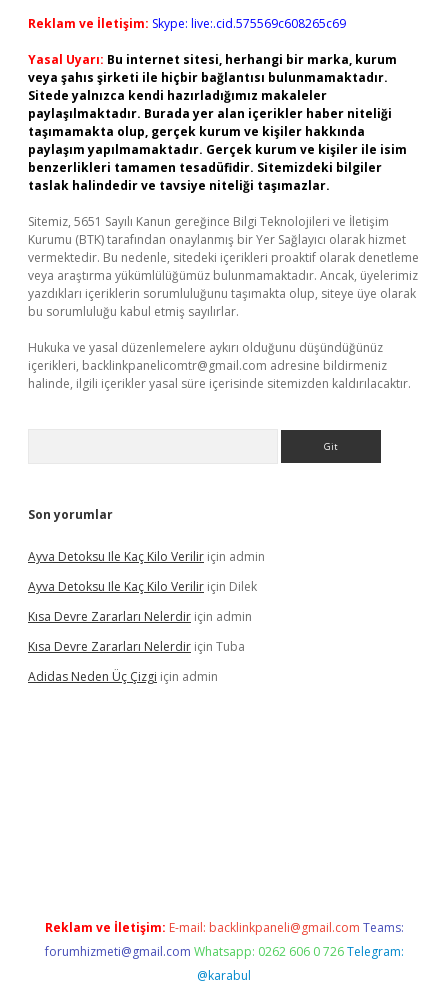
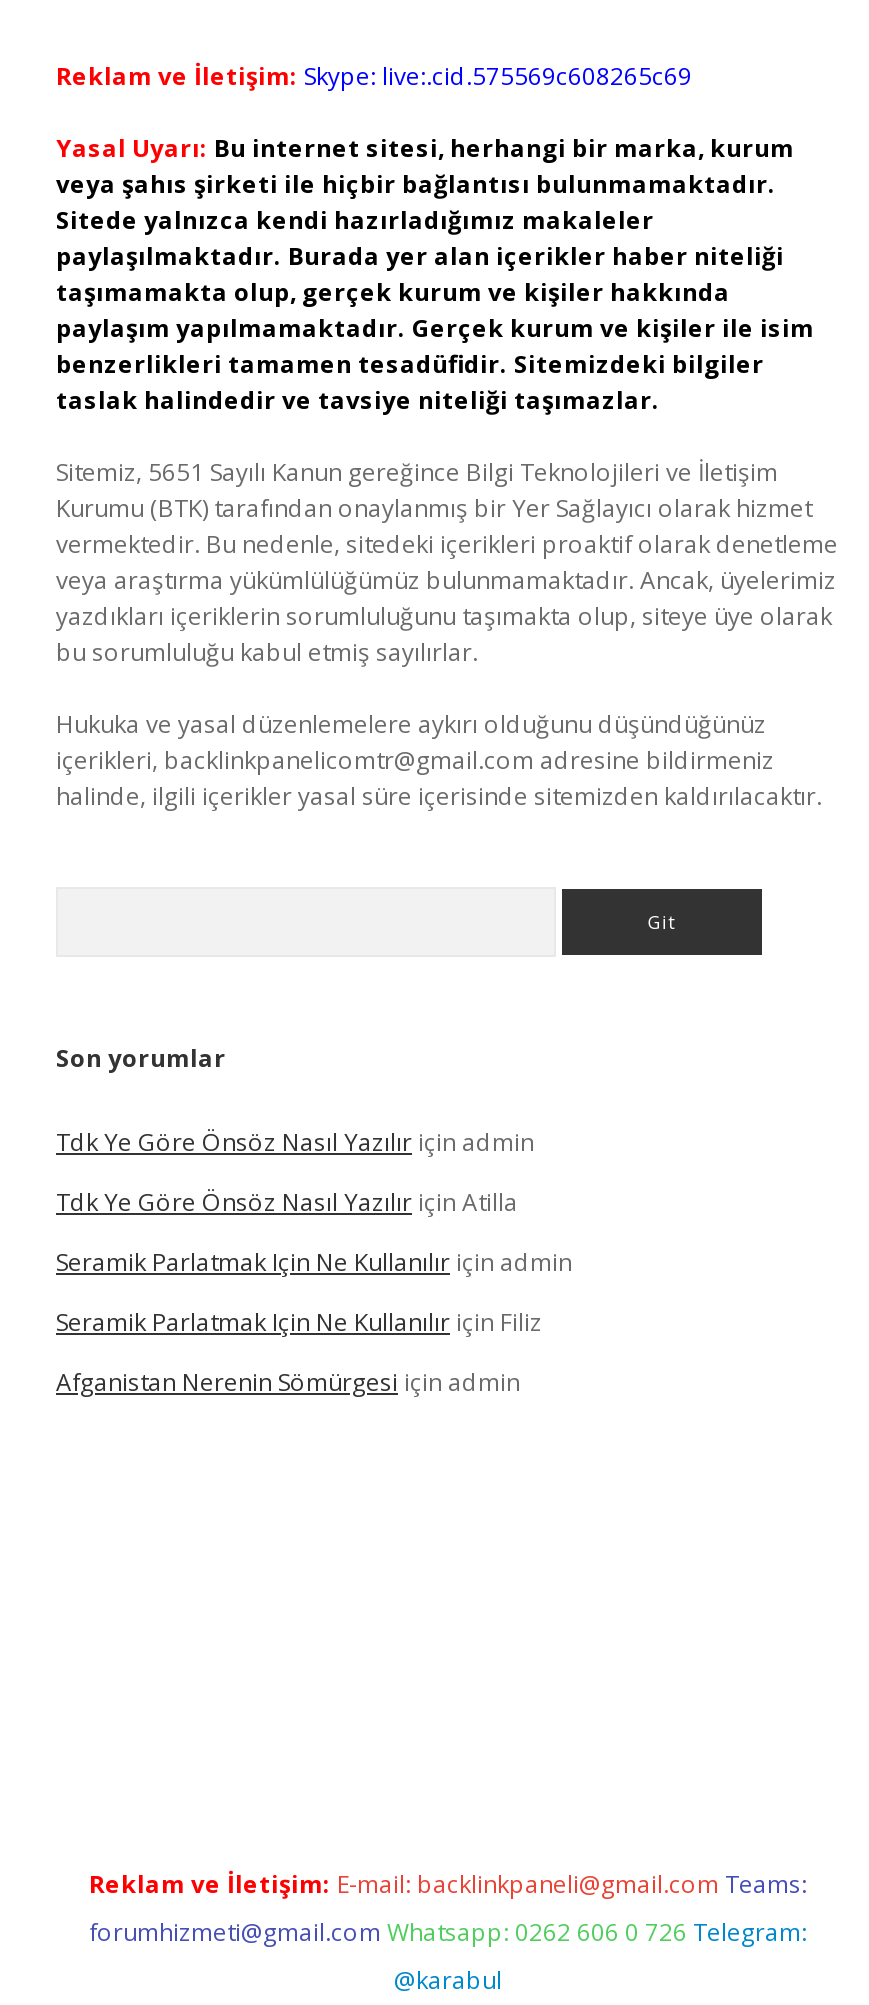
- Ayva Detoksu Ile Kaç Kilo Verilir için admin
+ Tdk Ye Göre Önsöz Nasıl Yazılır için admin

- Ayva Detoksu Ile Kaç Kilo Verilir için Dilek
+ Tdk Ye Göre Önsöz Nasıl Yazılır için Atilla

- Kısa Devre Zararları Nelerdir için admin
+ Seramik Parlatmak Için Ne Kullanılır için admin

- Kısa Devre Zararları Nelerdir için Tuba
+ Seramik Parlatmak Için Ne Kullanılır için Filiz

- Adidas Neden Üç Çizgi için admin
+ Afganistan Nerenin Sömürgesi için admin
